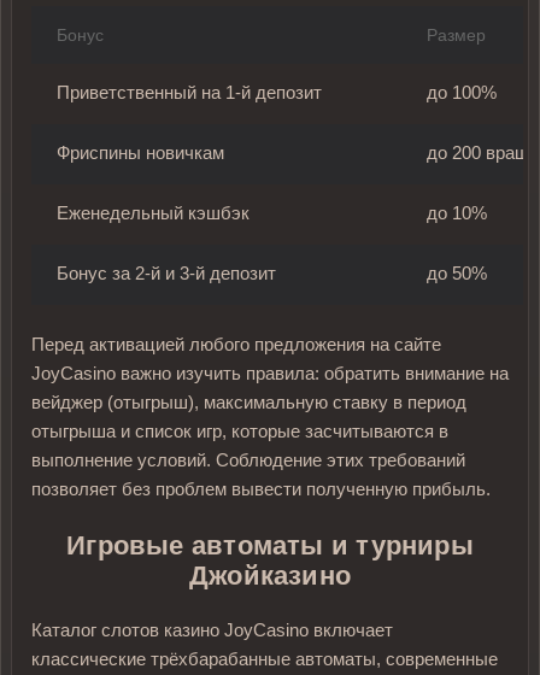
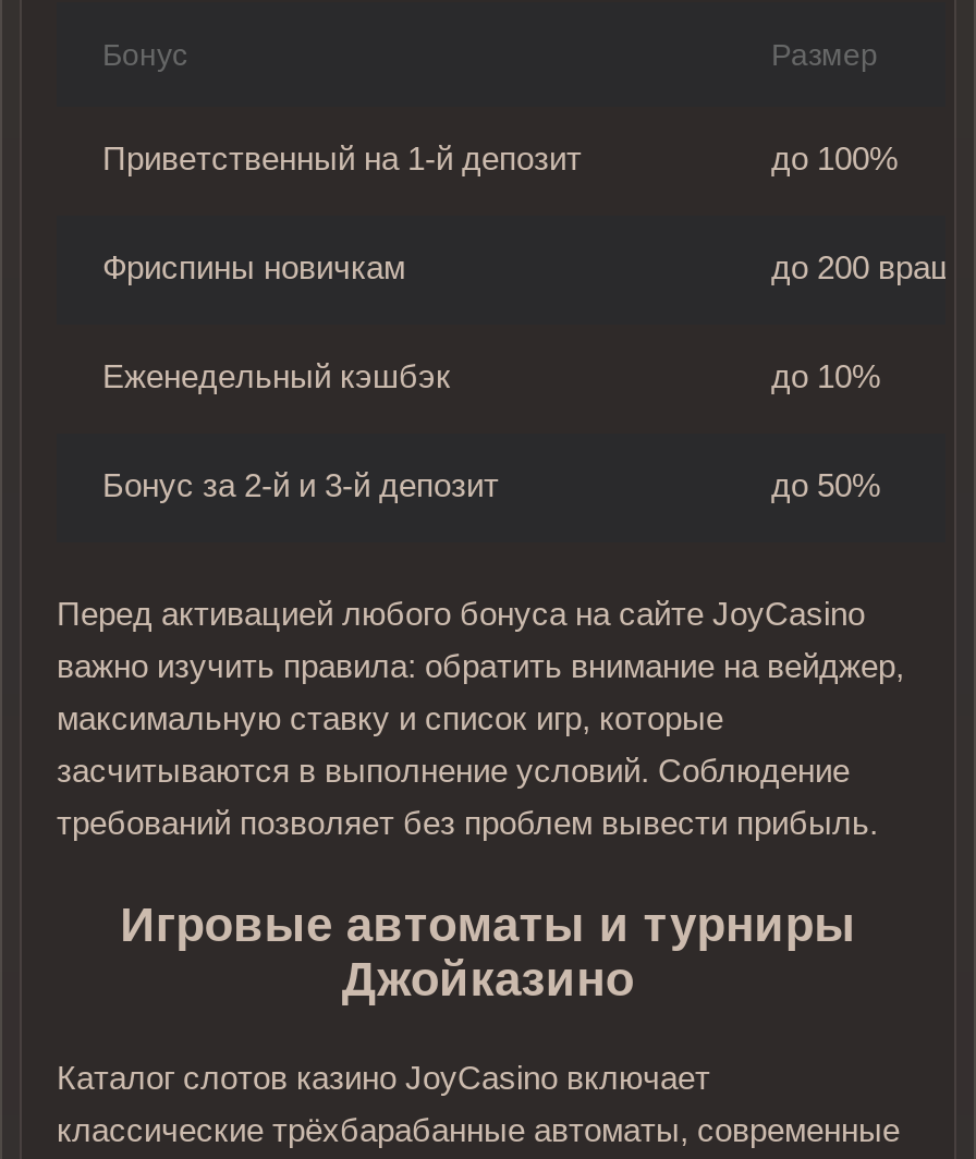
- Перед активацией любого предложения на сайте
- JoyCasino важно изучить правила: обратить внимание на
- вейджер (отыгрыш), максимальную ставку в период
- отыгрыша и список игр, которые засчитываются в
- выполнение условий. Соблюдение этих требований
- позволяет без проблем вывести полученную прибыль.
+ Перед активацией любого бонуса на сайте JoyCasino
+ важно изучить правила: обратить внимание на вейджер,
+ максимальную ставку и список игр, которые
+ засчитываются в выполнение условий. Соблюдение
+ требований позволяет без проблем вывести прибыль.
